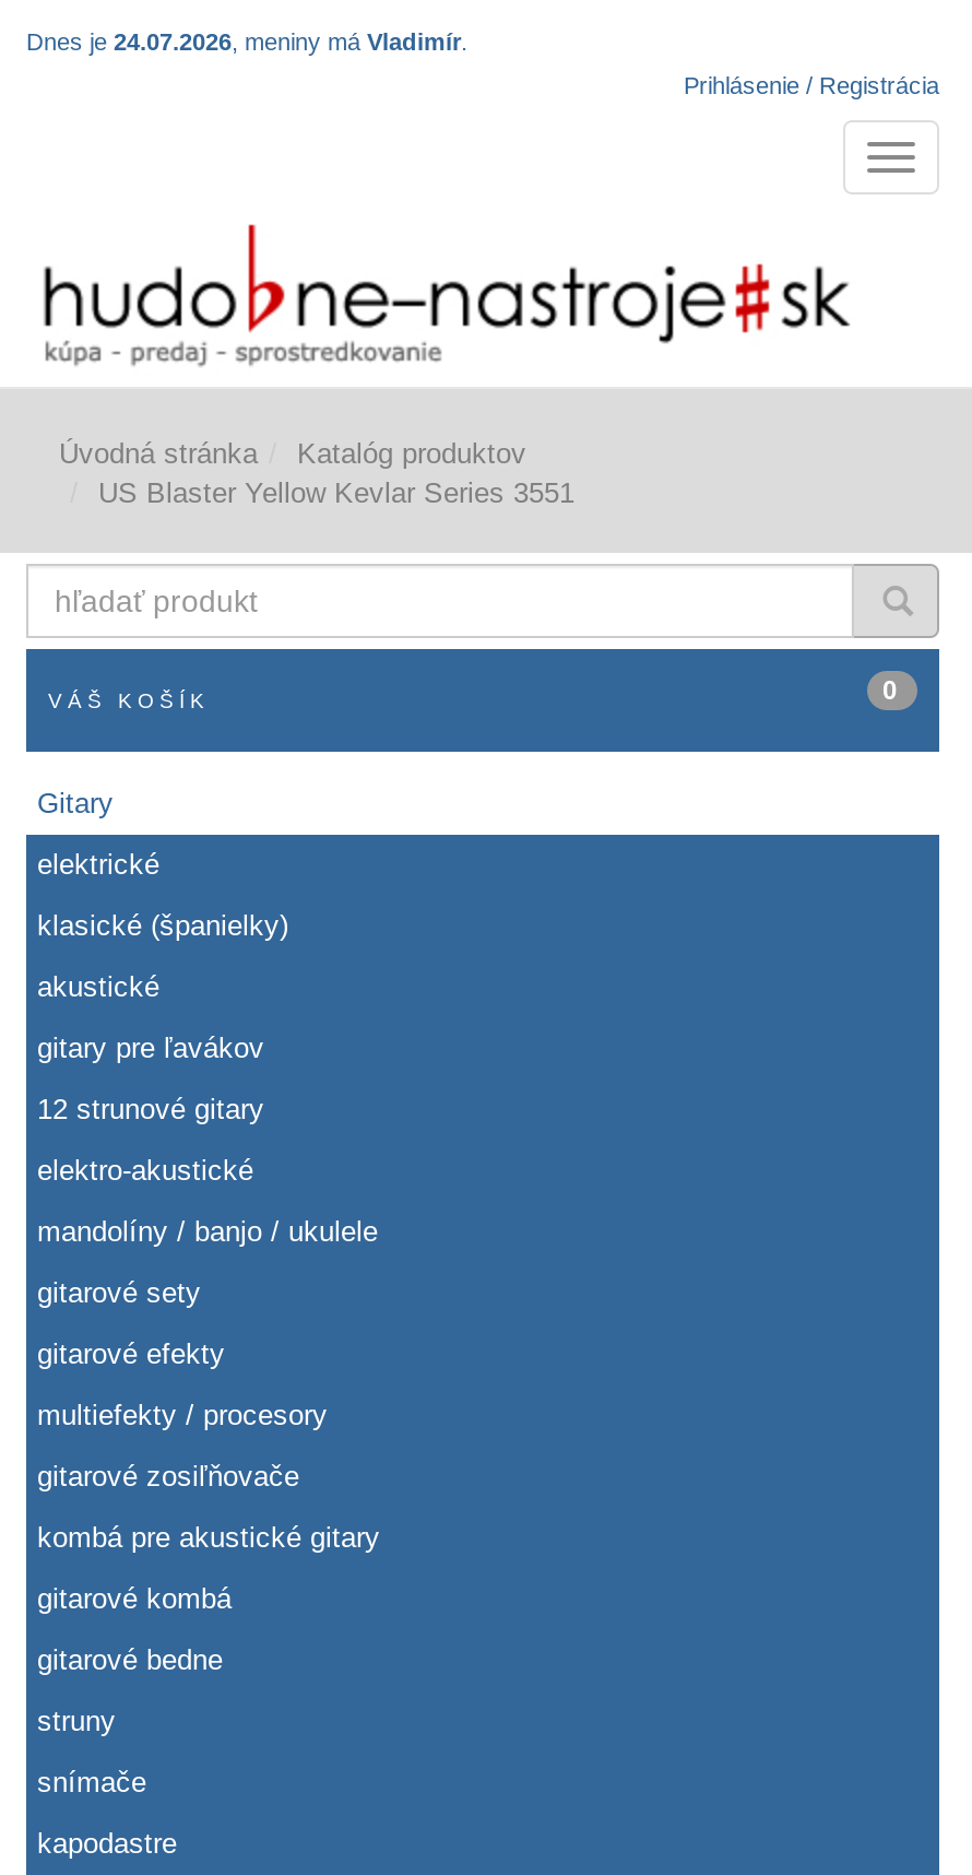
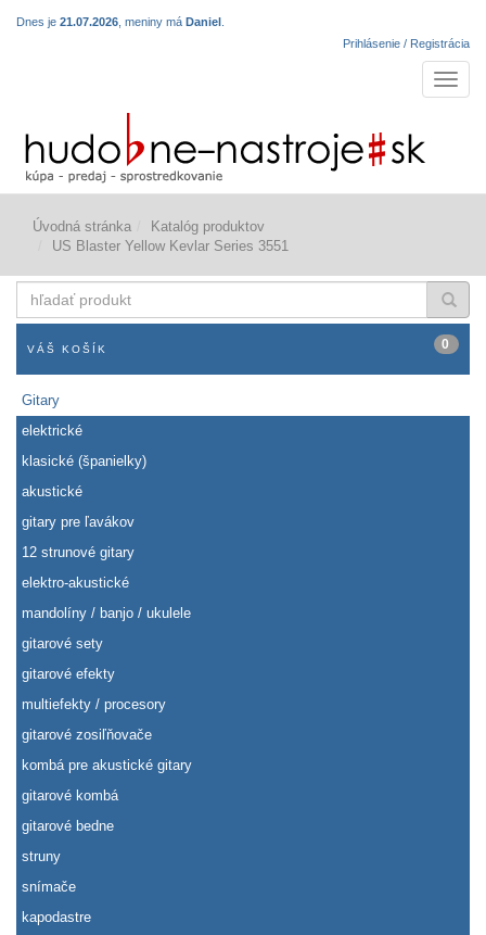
- Dnes je 24.07.2026, meniny má Vladimír.
+ Dnes je 21.07.2026, meniny má Daniel.
